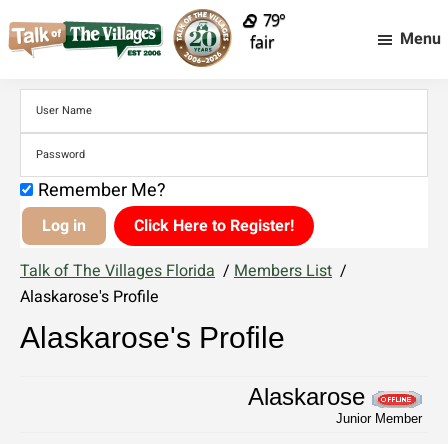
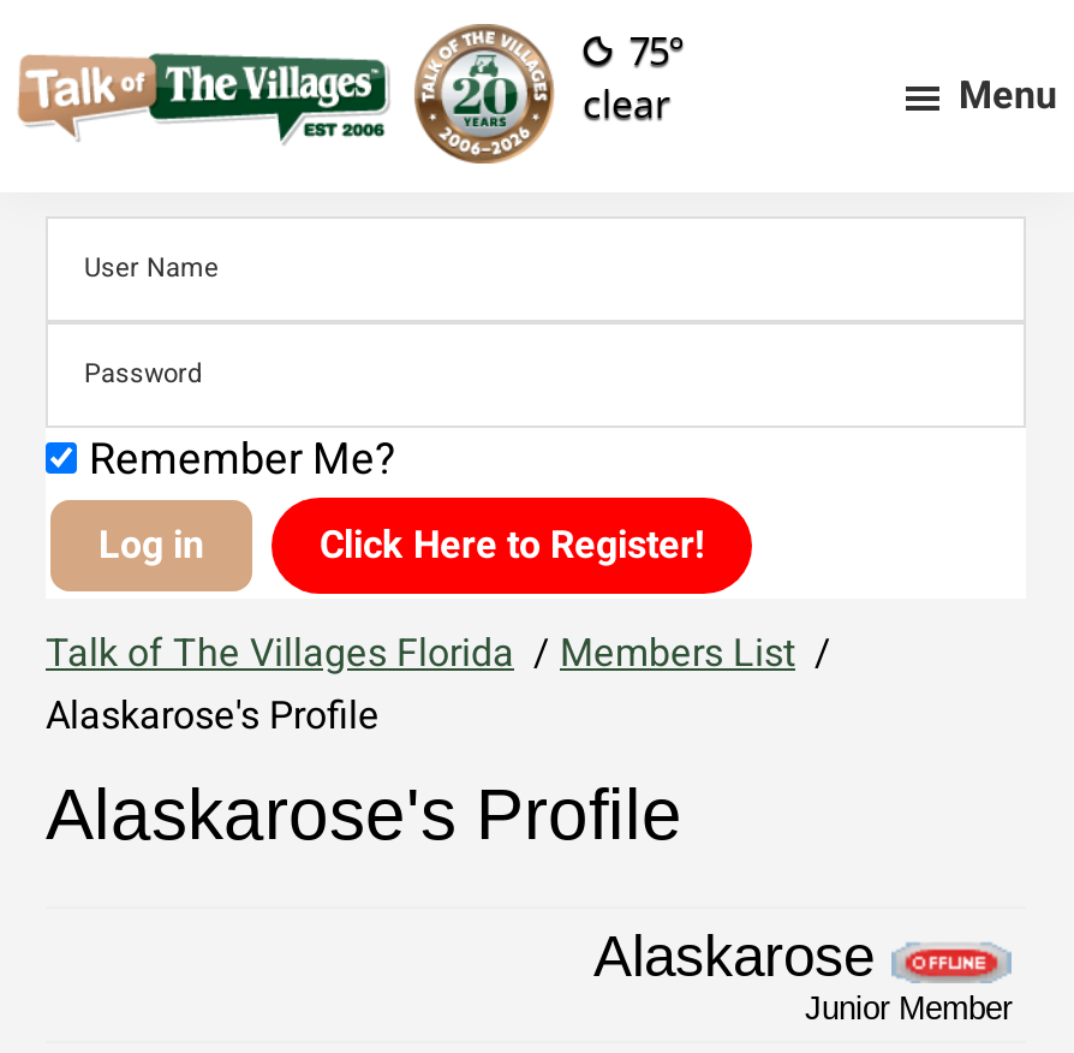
- 79°
- fair
+ 75°
+ clear
